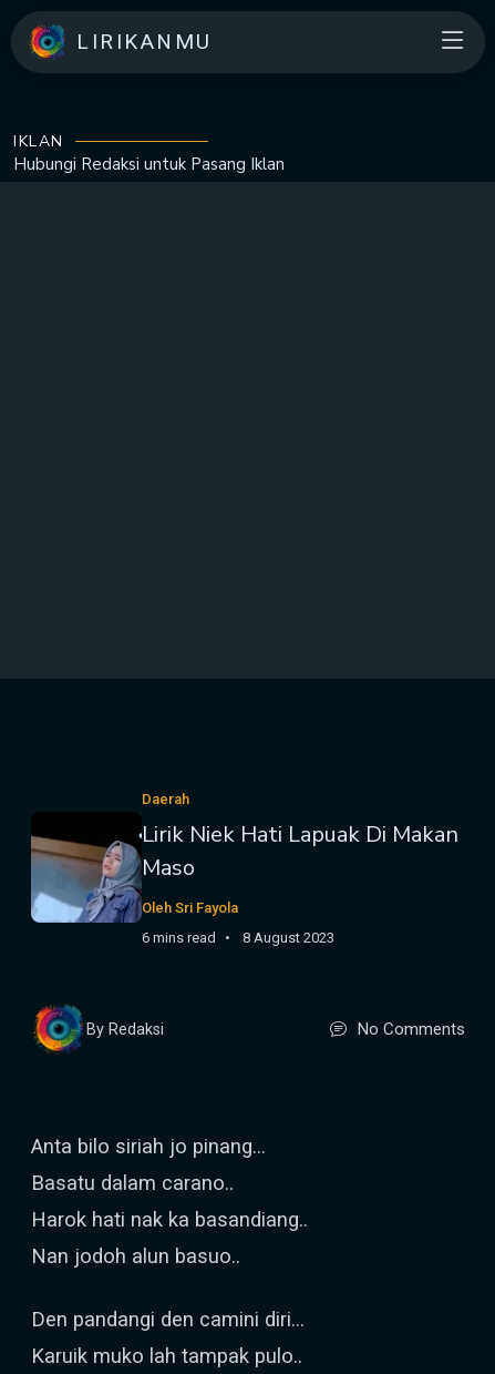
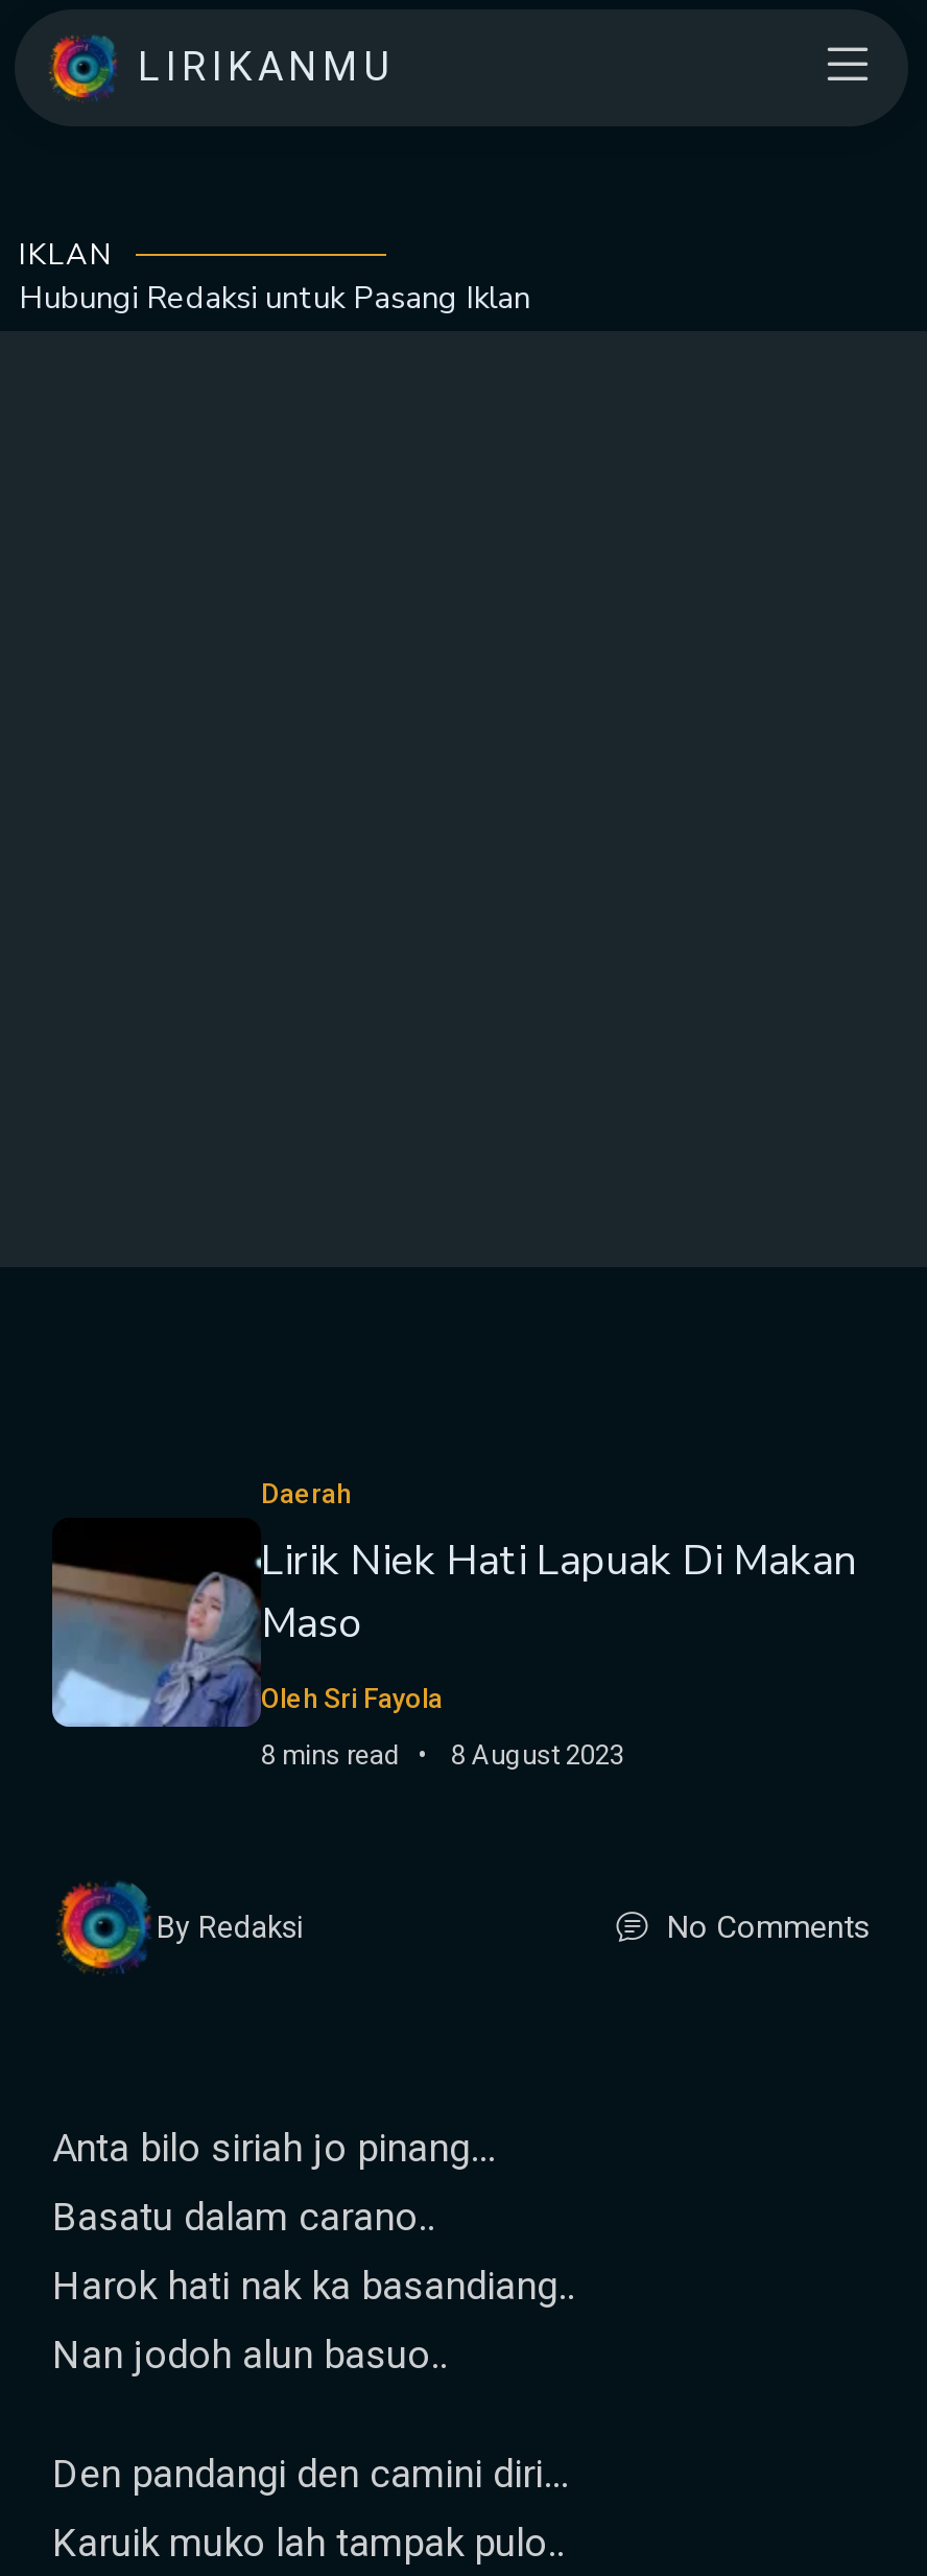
- 6 mins read 8 August 2023
+ 8 mins read 8 August 2023
